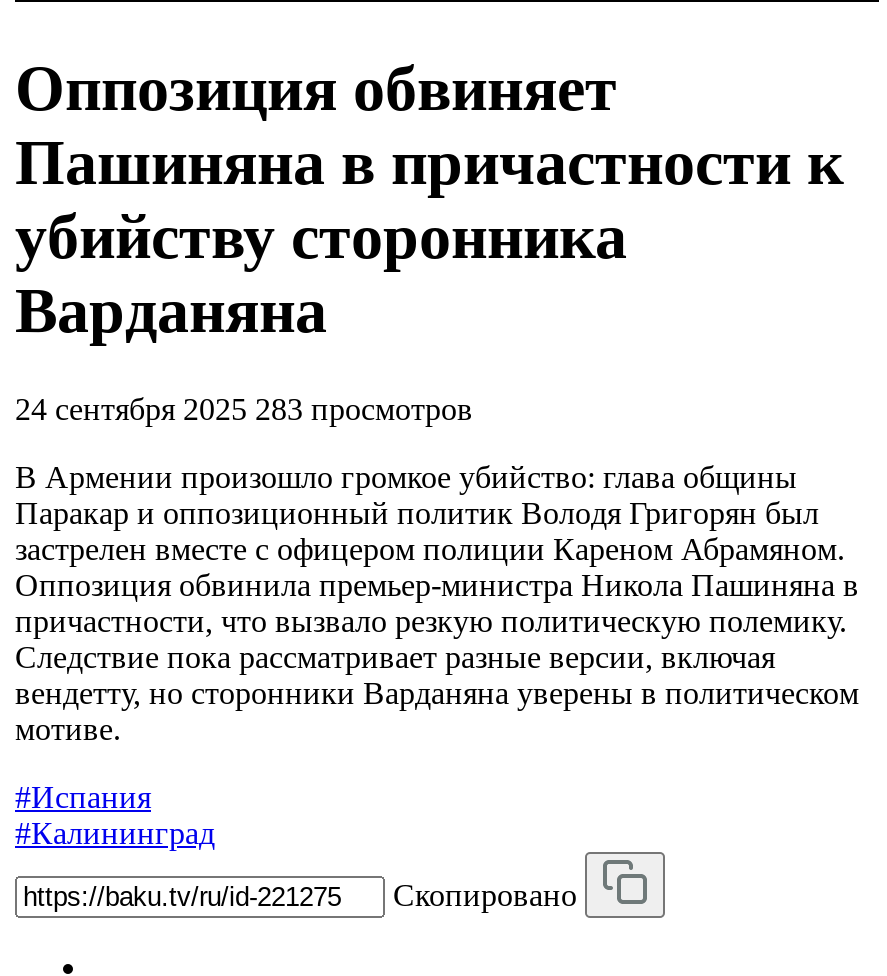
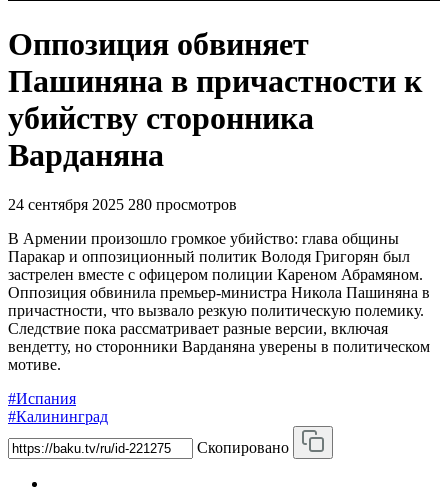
- 24 сентября 2025 283 просмотров
+ 24 сентября 2025 280 просмотров
